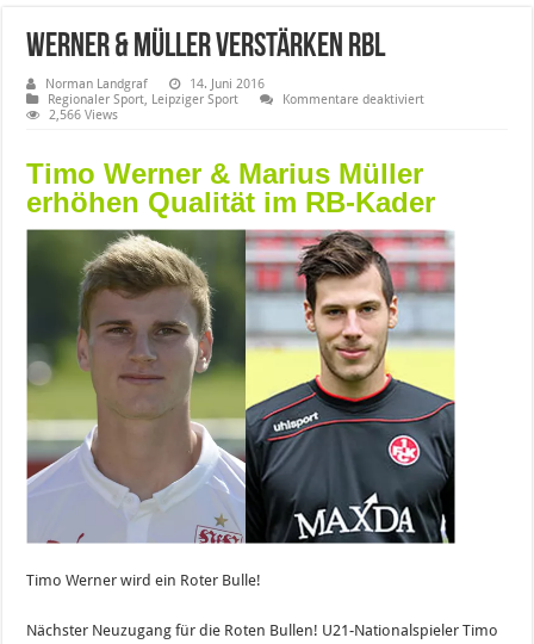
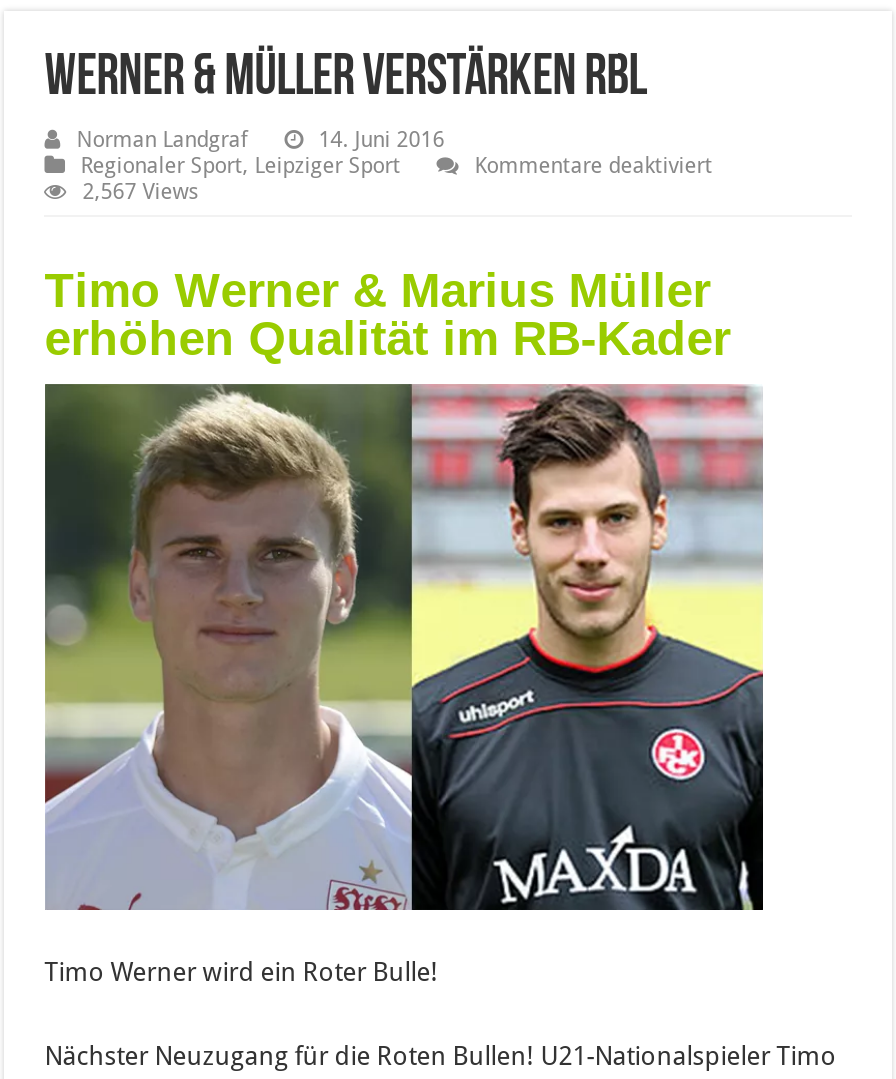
- 2,566 Views
+ 2,567 Views
